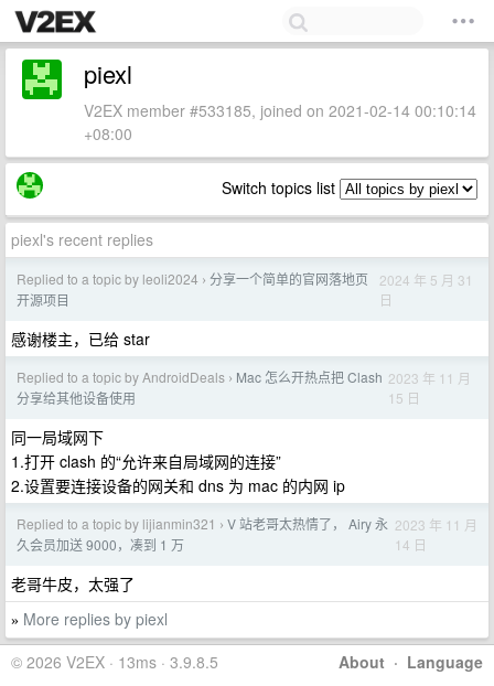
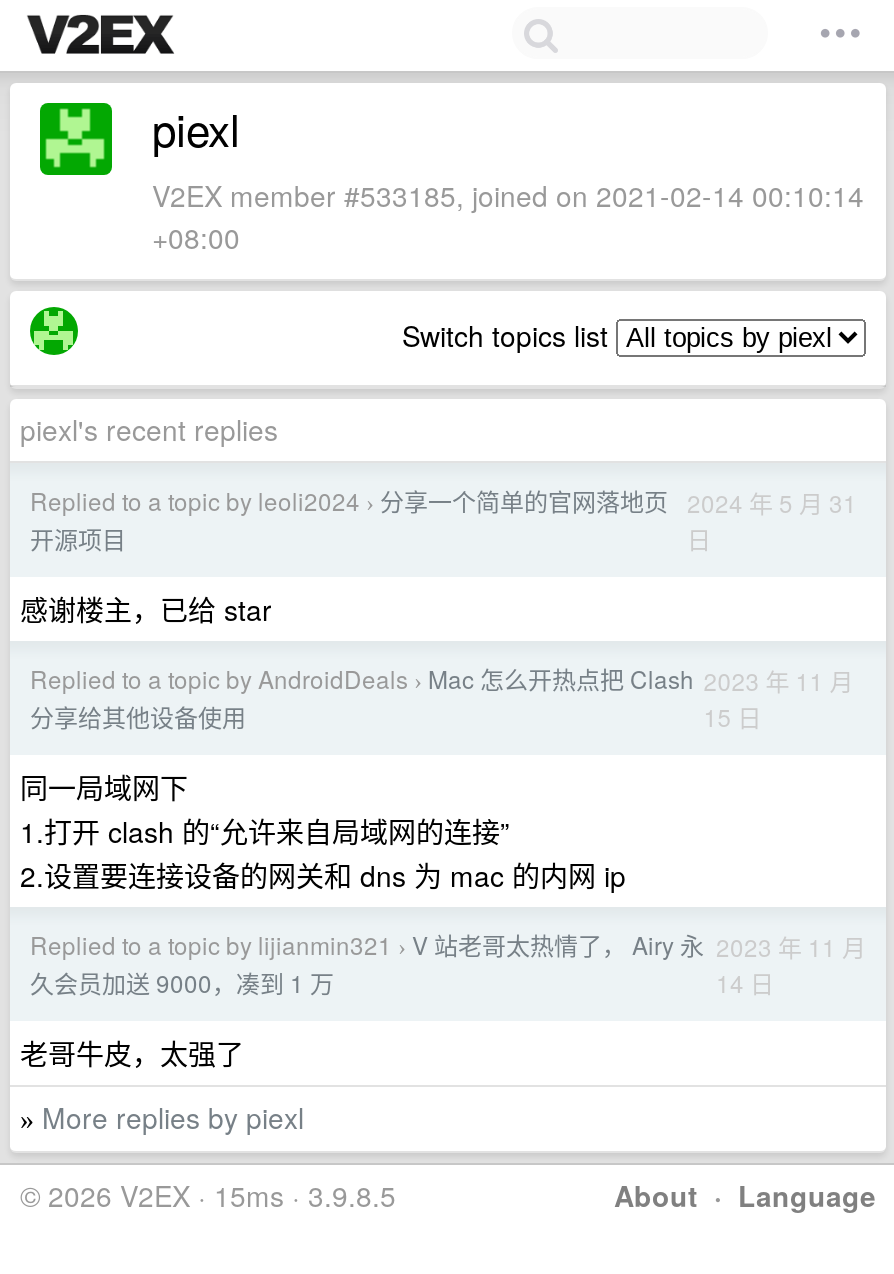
- © 2026 V2EX · 13ms · 3.9.8.5
+ © 2026 V2EX · 15ms · 3.9.8.5
